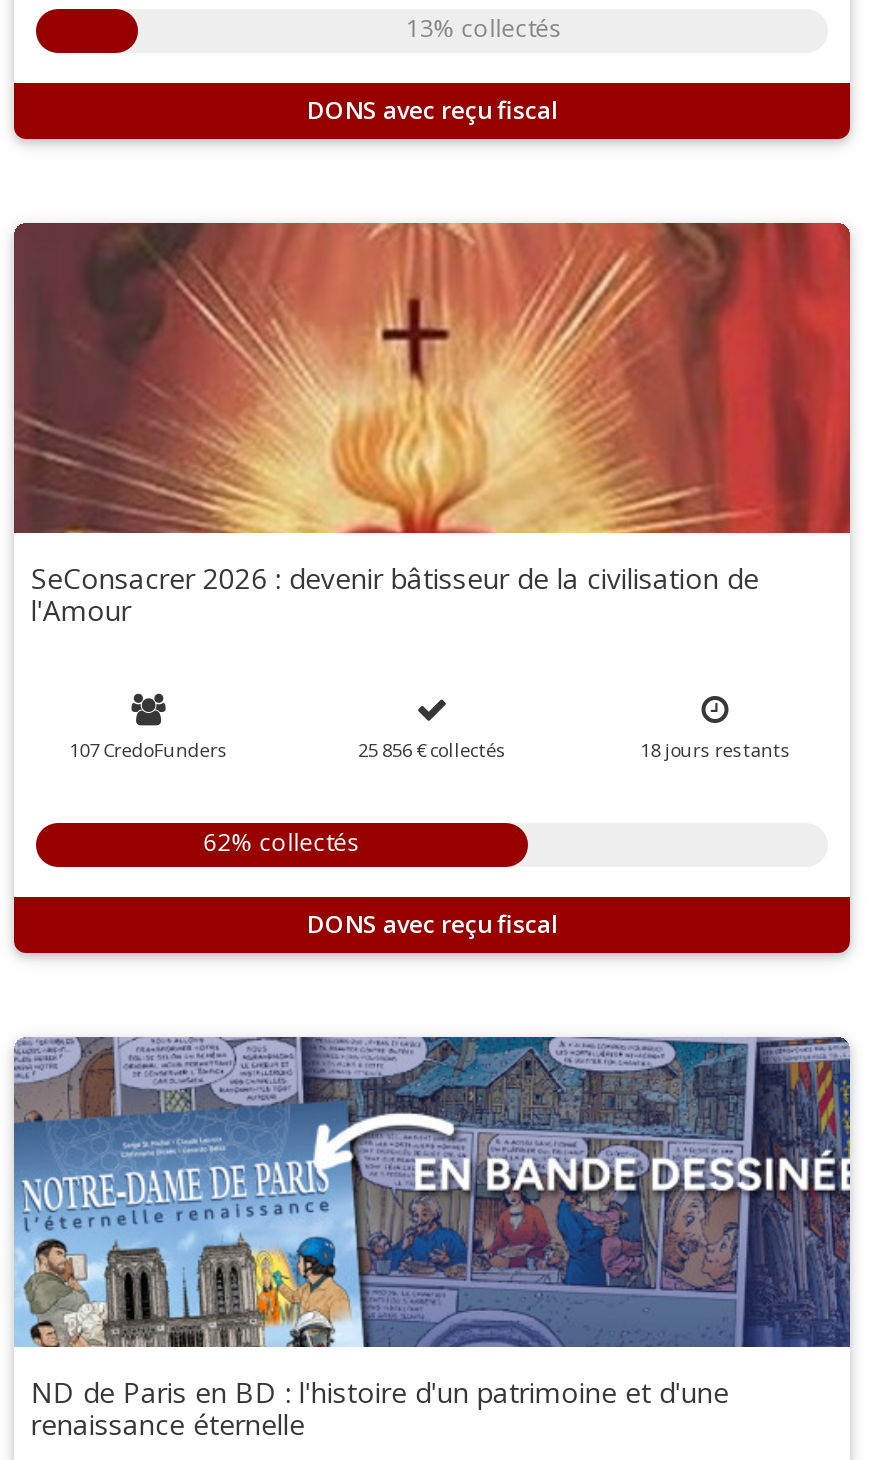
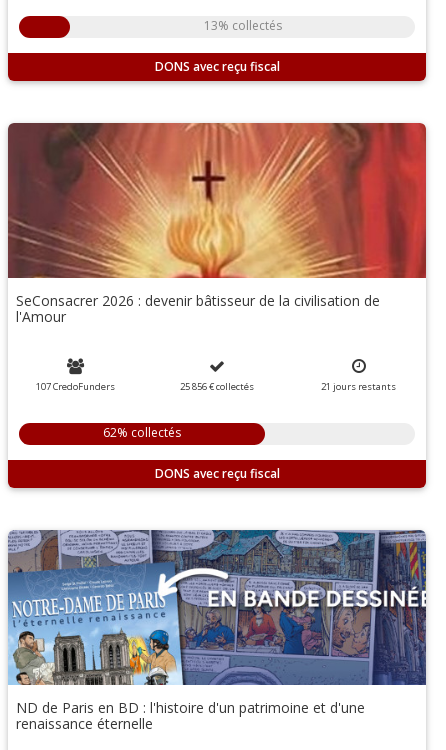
- 18 jours restants
+ 21 jours restants
